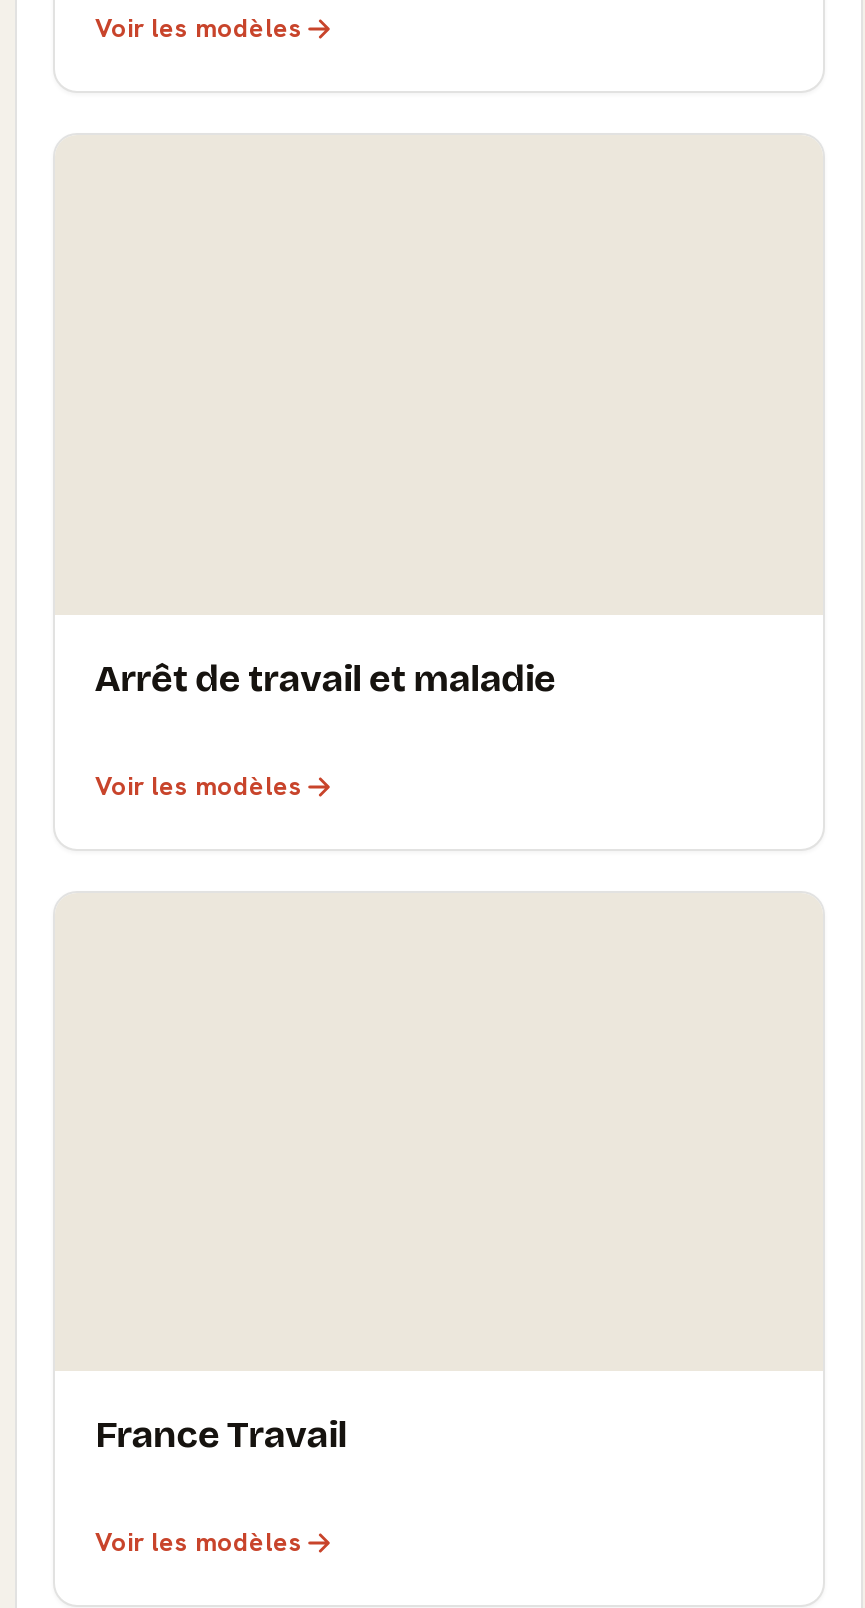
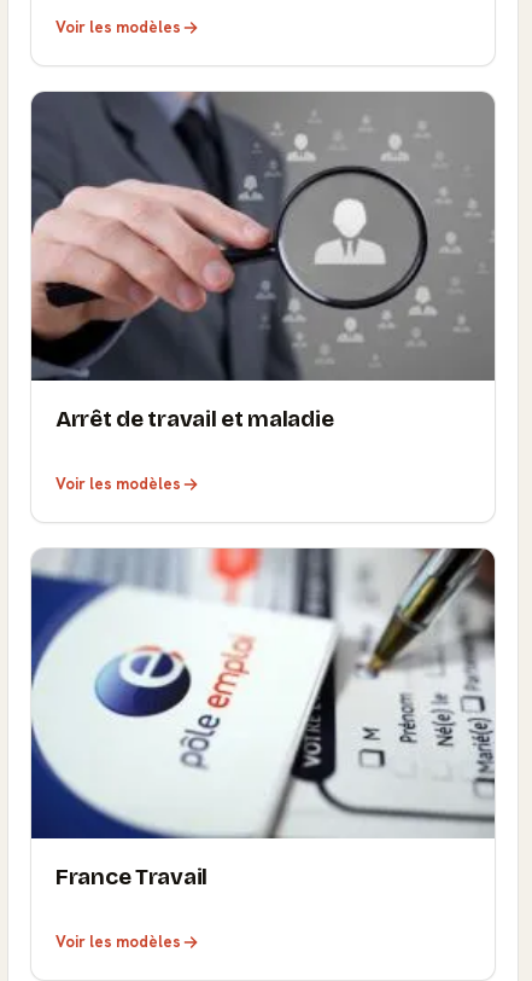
+ [image]

+ [image]
